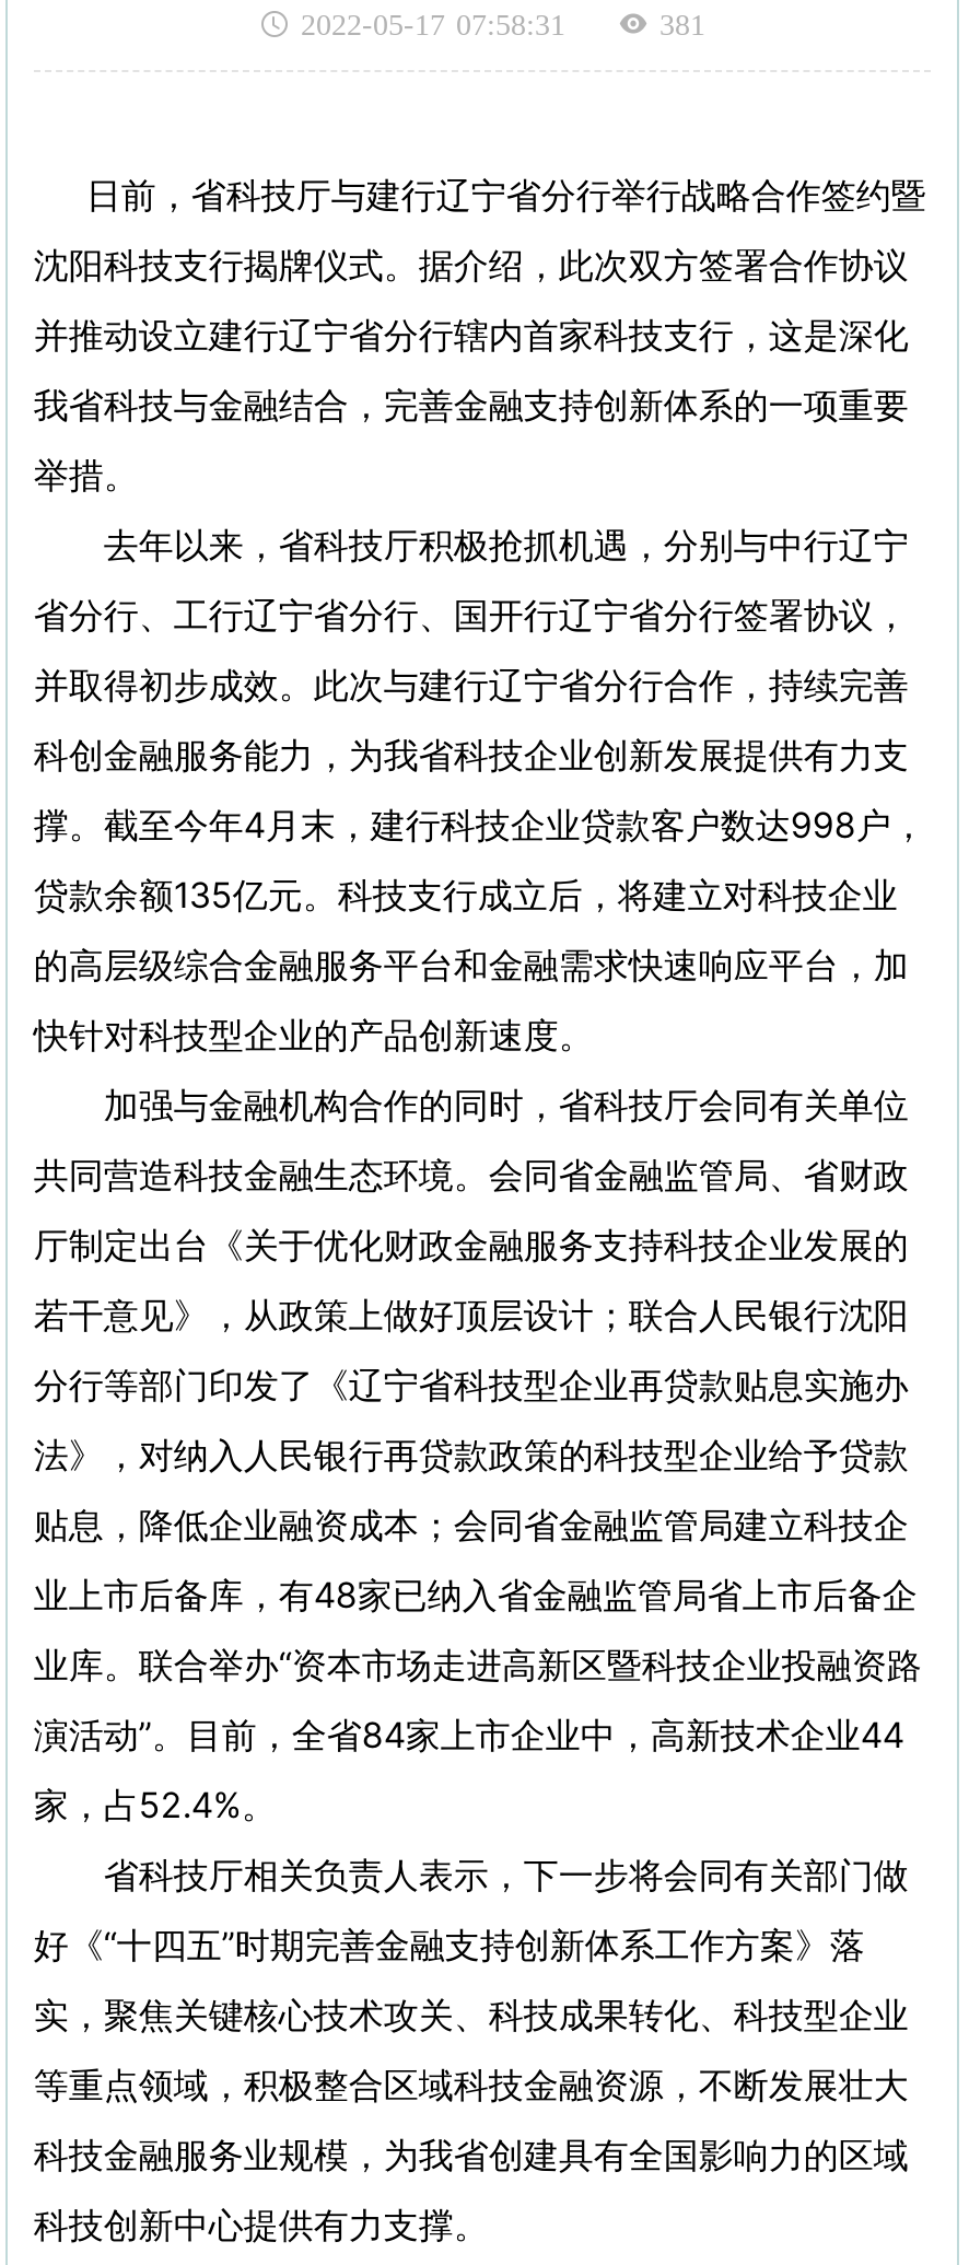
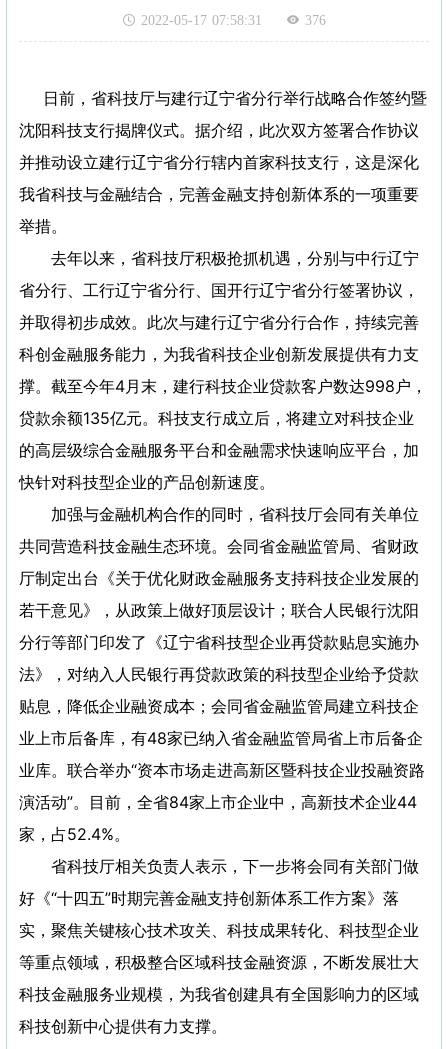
- 381
+ 376
